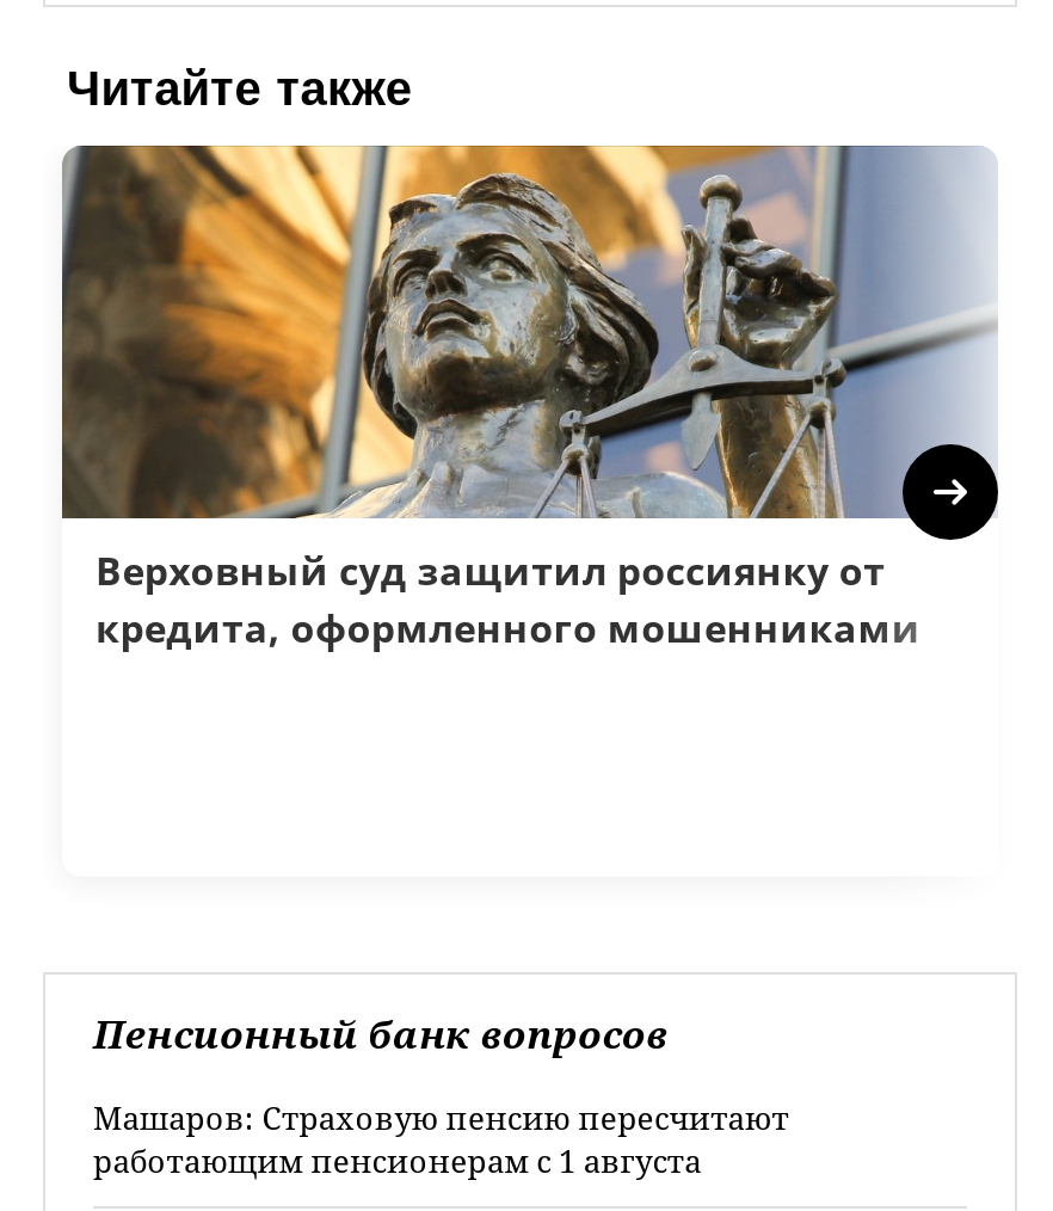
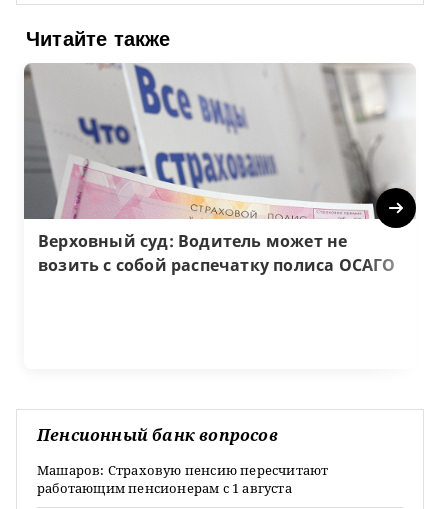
- [image]
- Верховный суд защитил россиянку от
- кредита, оформленного мошенниками
+ [image]
+ Верховный суд: Водитель может не
+ возить с собой распечатку полиса ОСАГО
